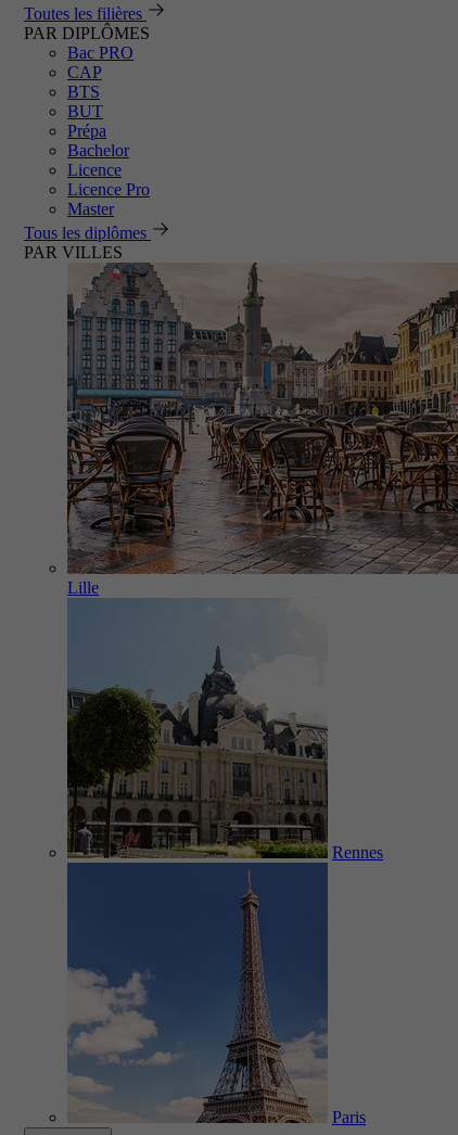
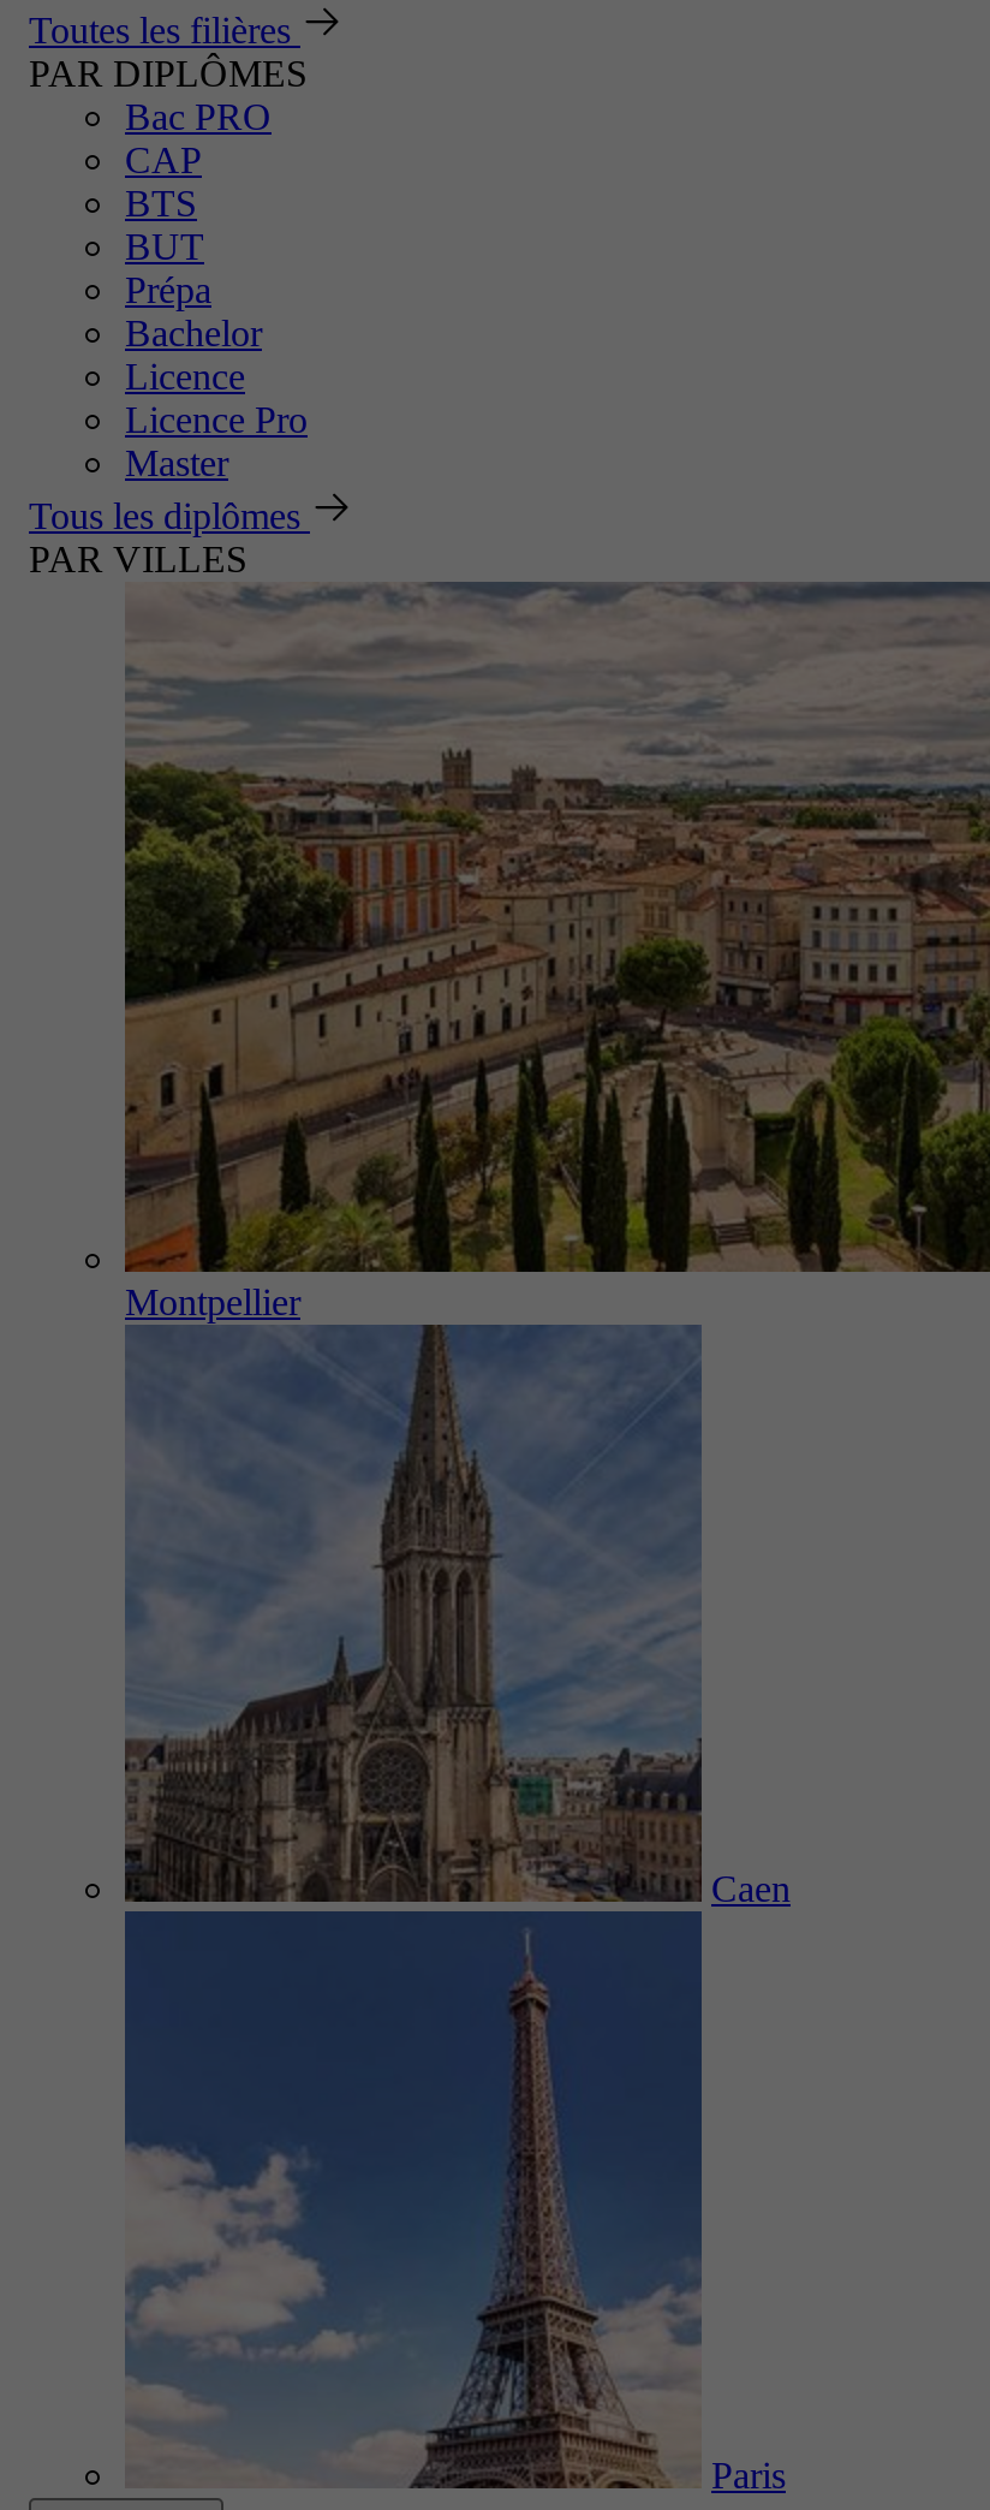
- [image]
- Lille
+ [image]
+ Montpellier

- [image]
- Rennes
+ [image]
+ Caen
